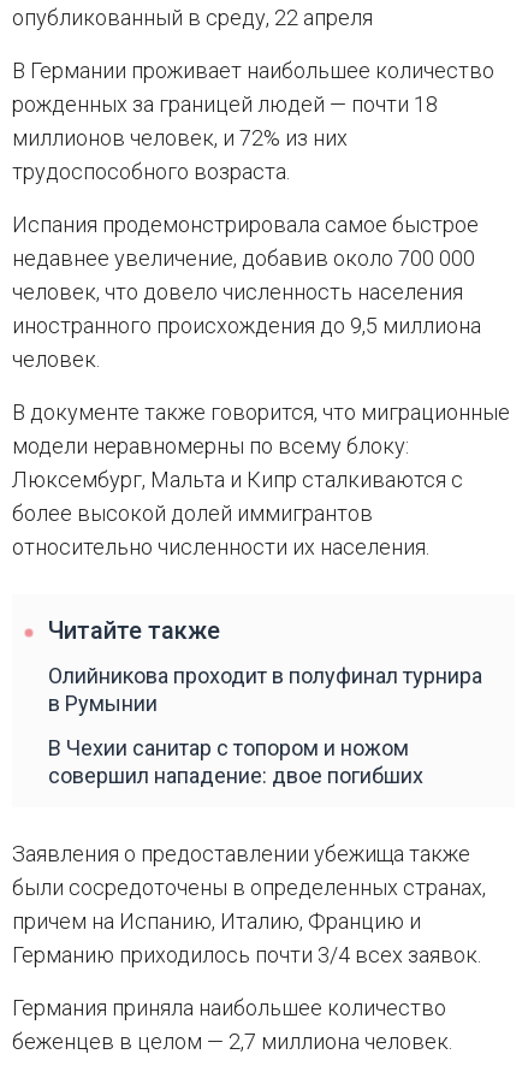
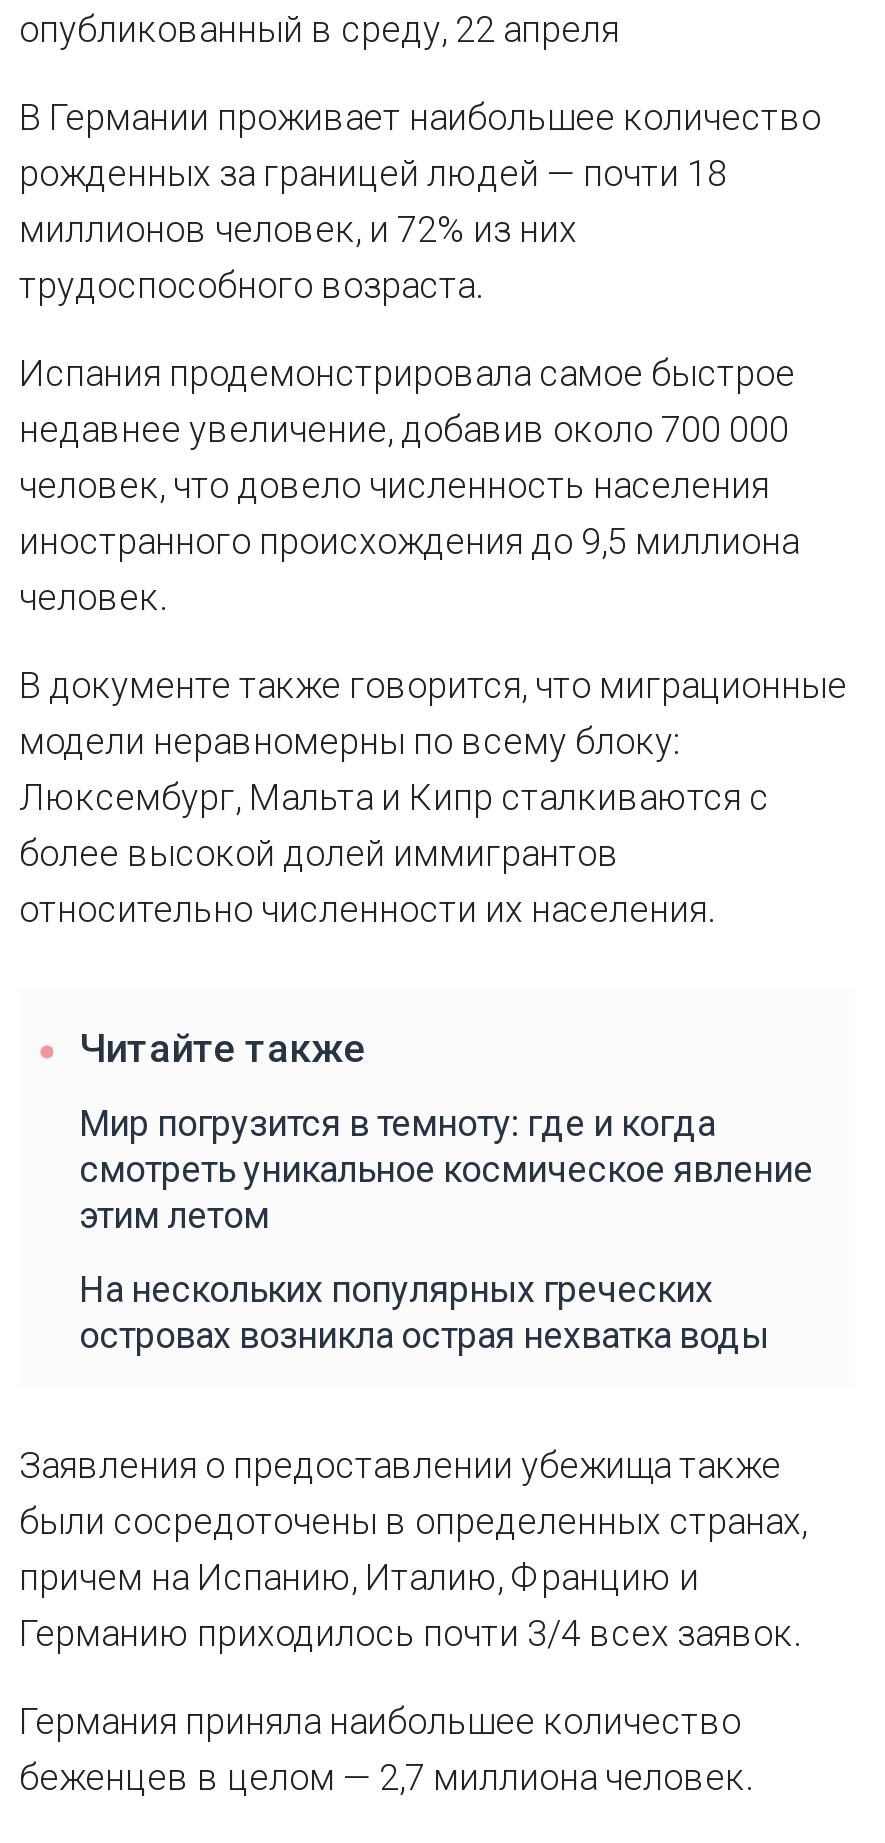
- Олийникова проходит в полуфинал турнира
- в Румынии
+ Мир погрузится в темноту: где и когда
+ смотреть уникальное космическое явление
+ этим летом

- В Чехии санитар с топором и ножом
- совершил нападение: двое погибших
+ На нескольких популярных греческих
+ островах возникла острая нехватка воды
